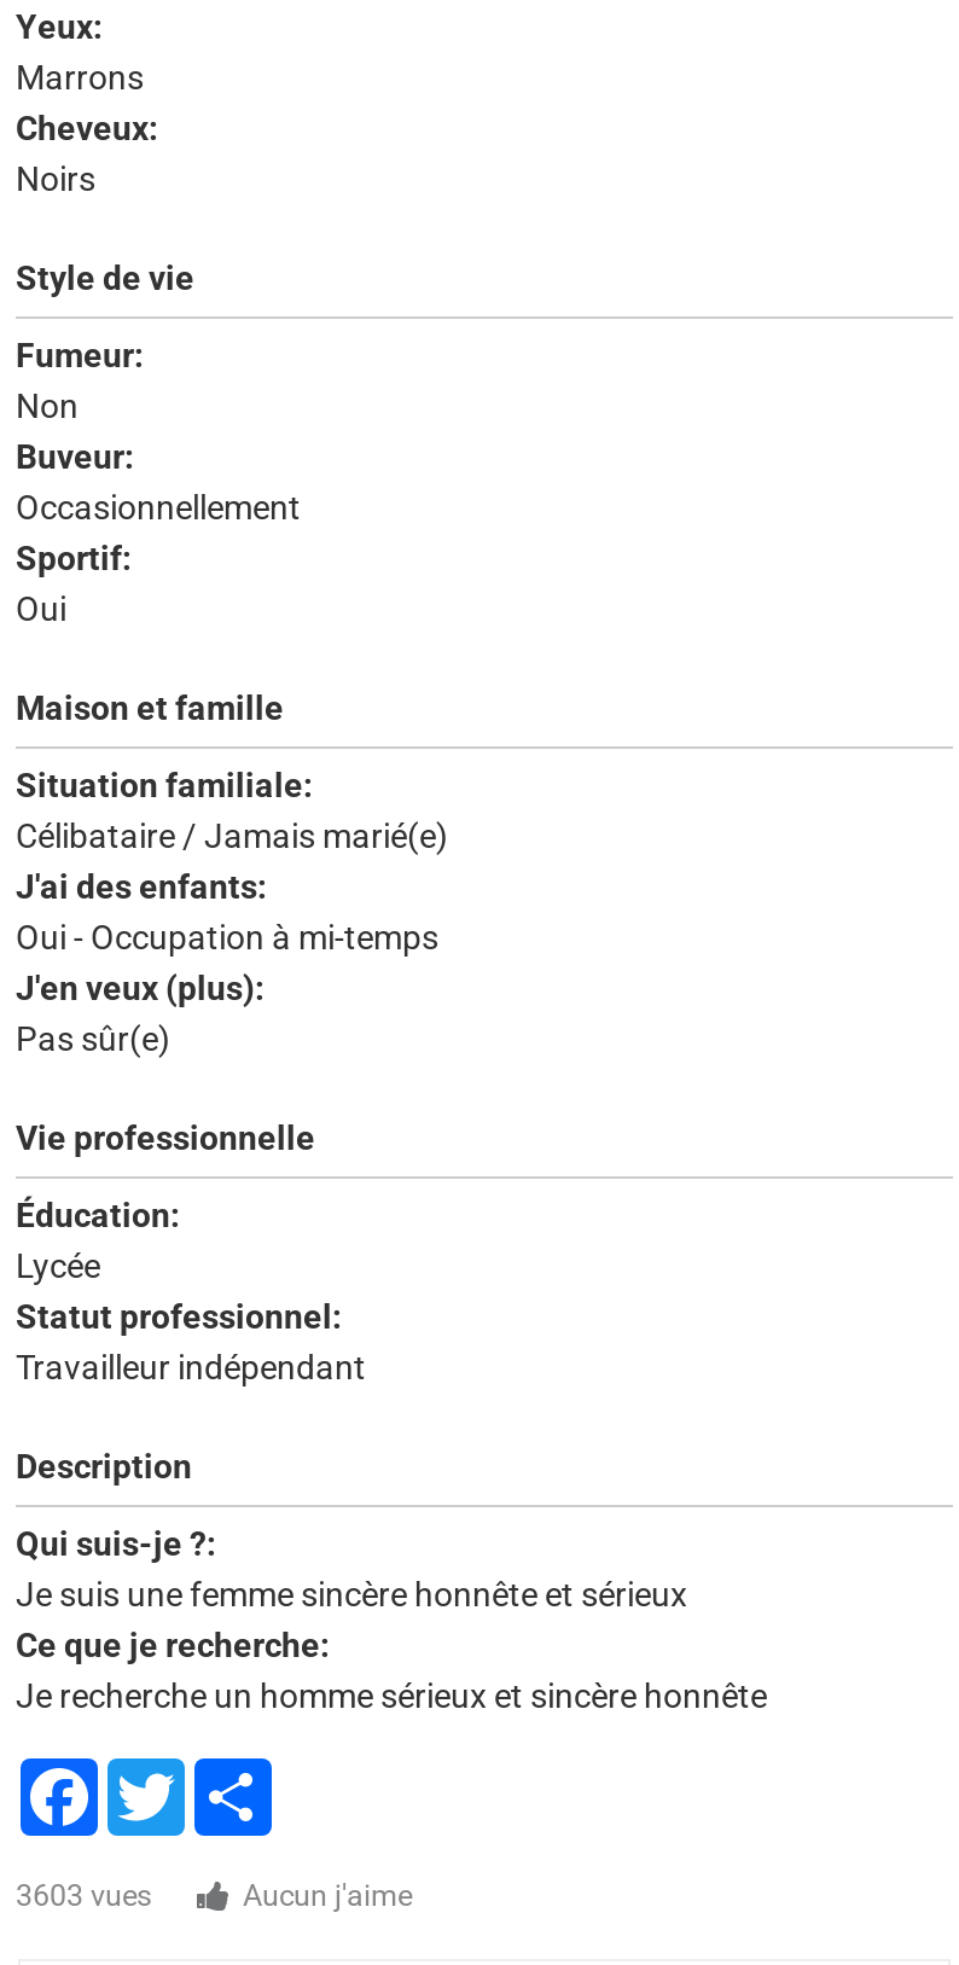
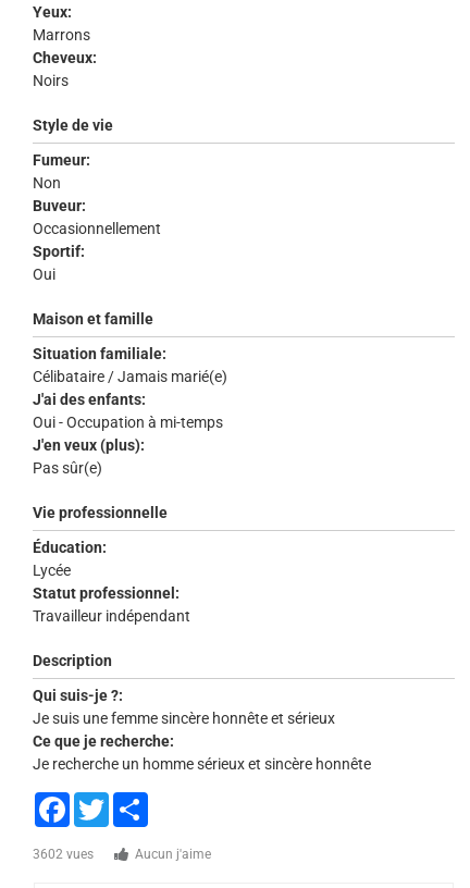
- 3603 vues
+ 3602 vues
